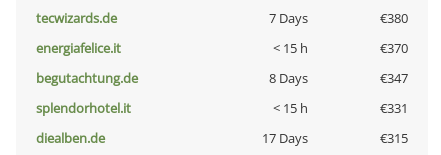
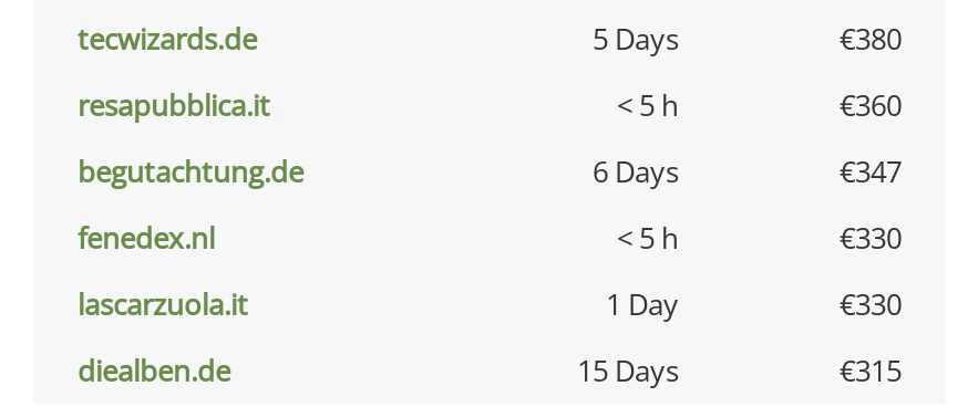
- 7 Days
+ 5 Days

- energiafelice.it
- < 15 h
- €370
+ resapubblica.it
+ < 5 h
+ €360

- 8 Days
+ 6 Days

- splendorhotel.it
- < 15 h
- €331
+ fenedex.nl
+ < 5 h
+ €330
+ lascarzuola.it
+ 1 Day
+ €330

- 17 Days
+ 15 Days
